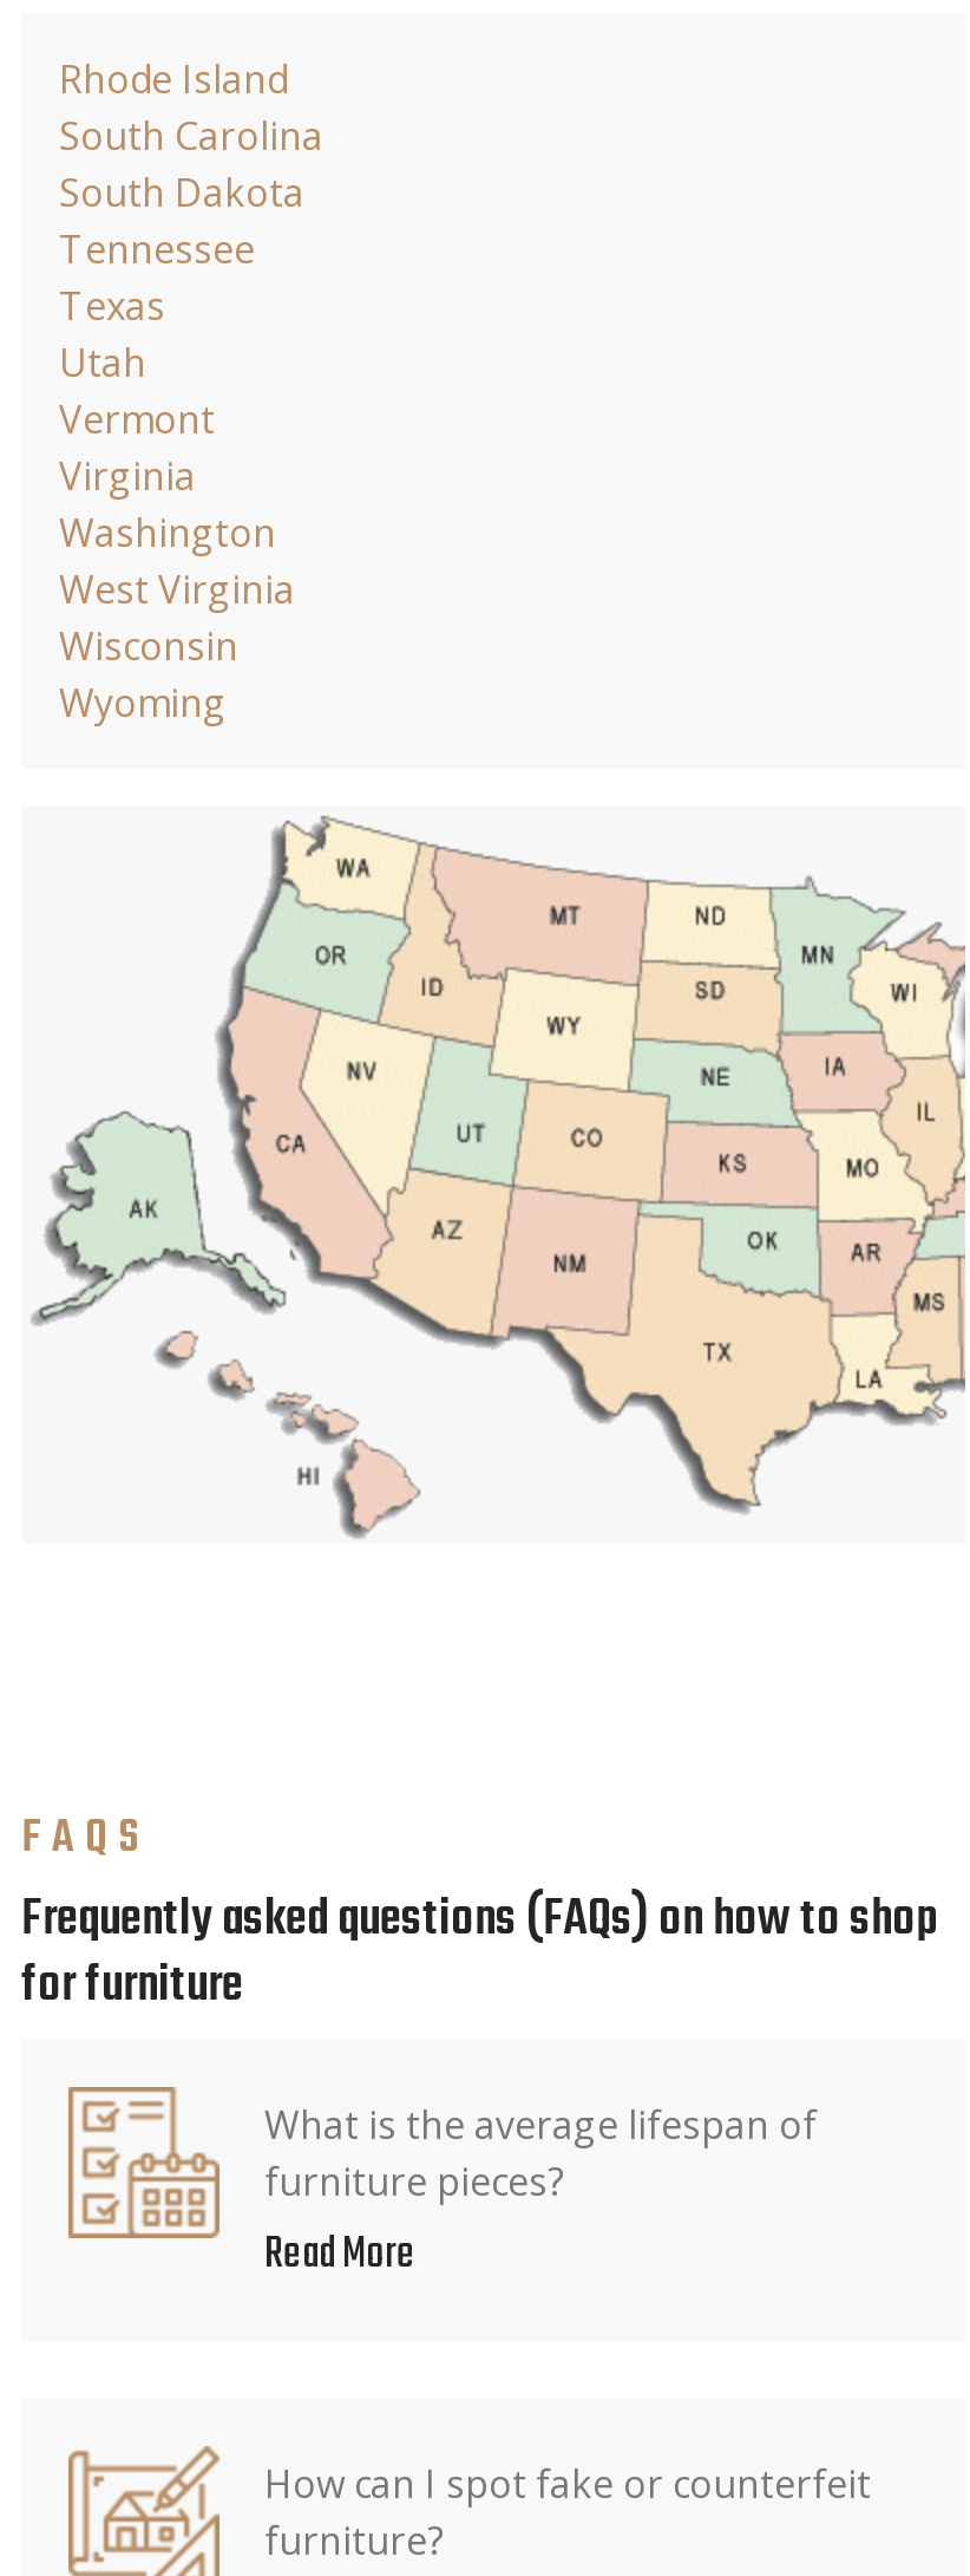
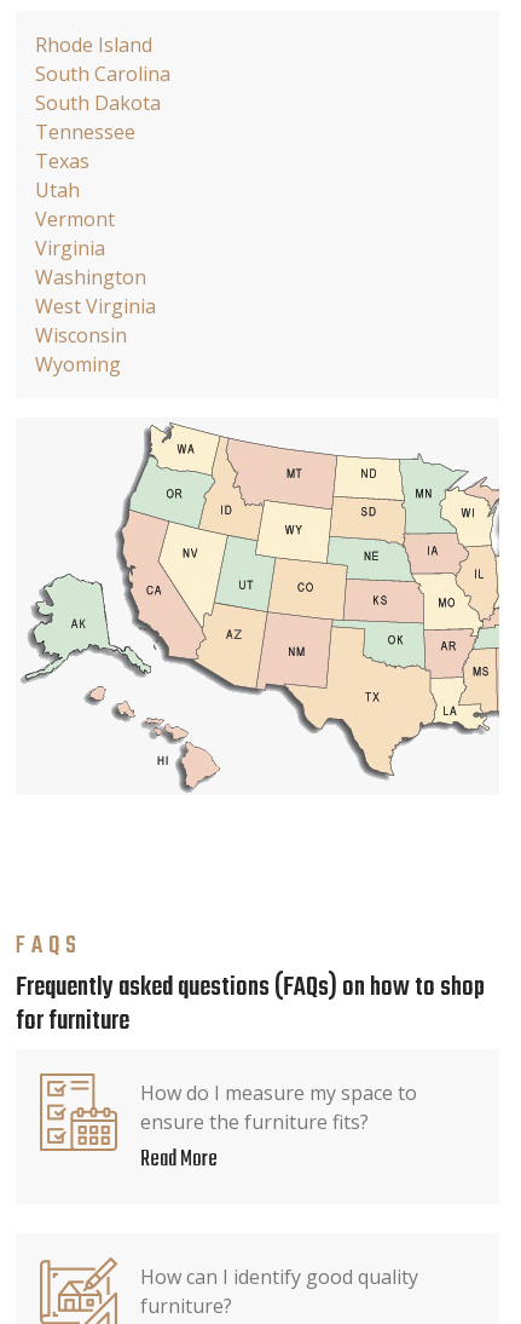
- What is the average lifespan of
- furniture pieces?
+ How do I measure my space to
+ ensure the furniture fits?

- How can I spot fake or counterfeit
+ How can I identify good quality
